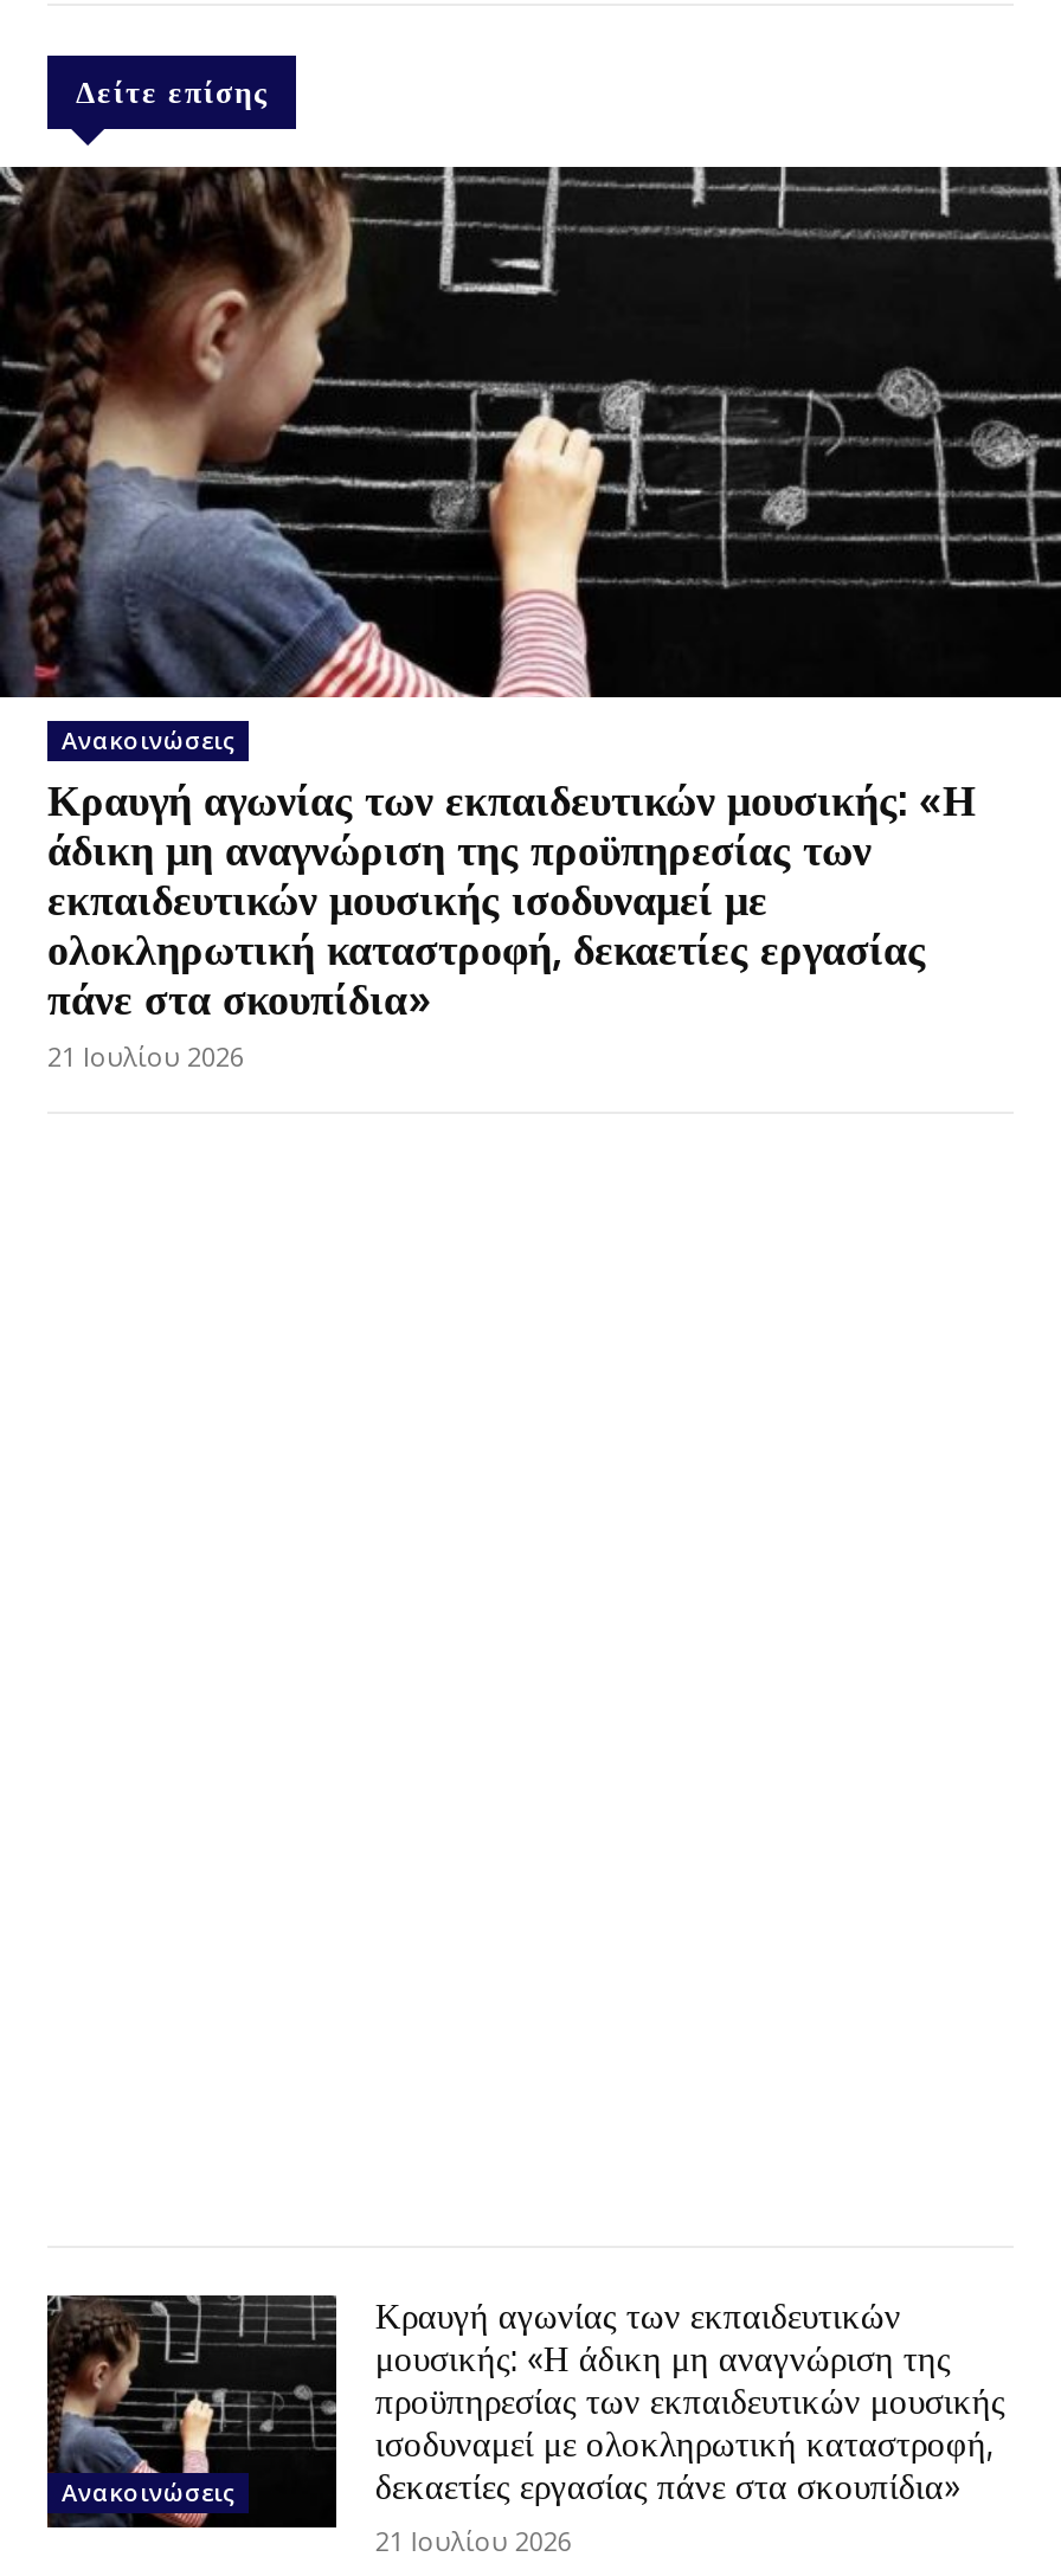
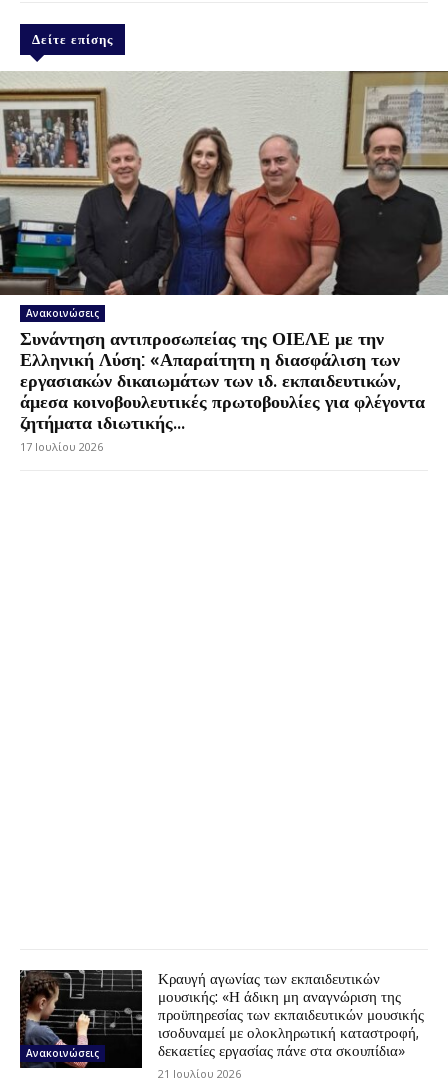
- [image]
- Κραυγή αγωνίας των εκπαιδευτικών μουσικής: «Η
- άδικη μη αναγνώριση της προϋπηρεσίας των
- εκπαιδευτικών μουσικής ισοδυναμεί με
- ολοκληρωτική καταστροφή, δεκαετίες εργασίας
- πάνε στα σκουπίδια»
- 21 Ιουλίου 2026
+ [image]
+ Συνάντηση αντιπροσωπείας της ΟΙΕΛΕ με την
+ Ελληνική Λύση: «Απαραίτητη η διασφάλιση των
+ εργασιακών δικαιωμάτων των ιδ. εκπαιδευτικών,
+ άμεσα κοινοβουλευτικές πρωτοβουλίες για φλέγοντα
+ ζητήματα ιδιωτικής...
+ 17 Ιουλίου 2026
